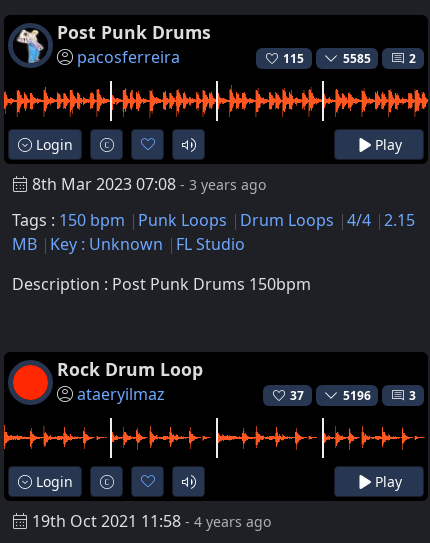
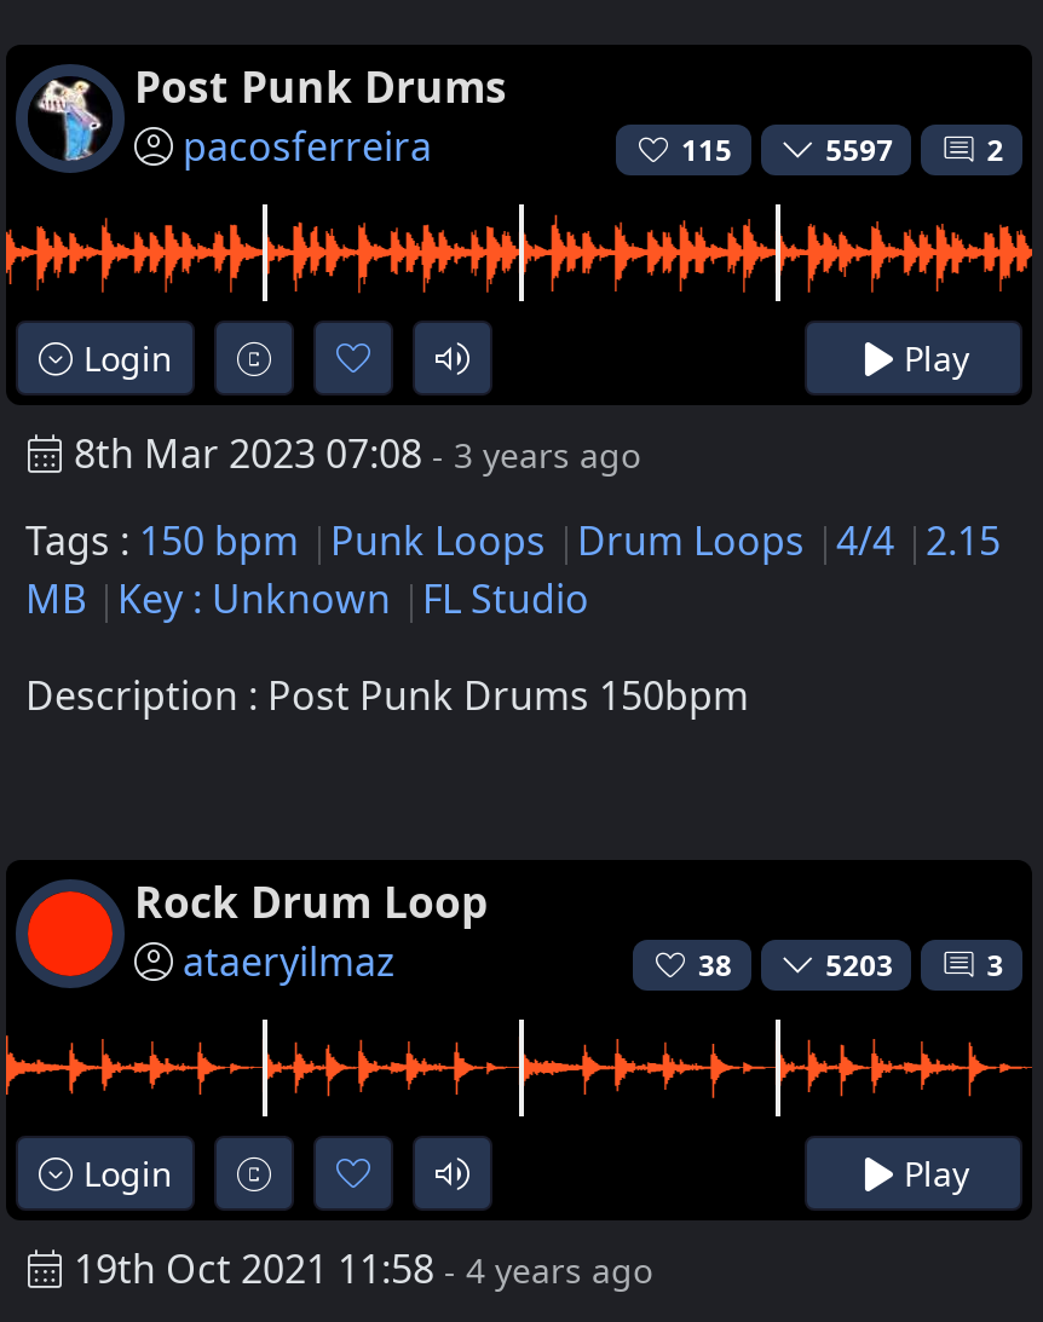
- 5585
+ 5597

- 37
+ 38

- 5196
+ 5203
